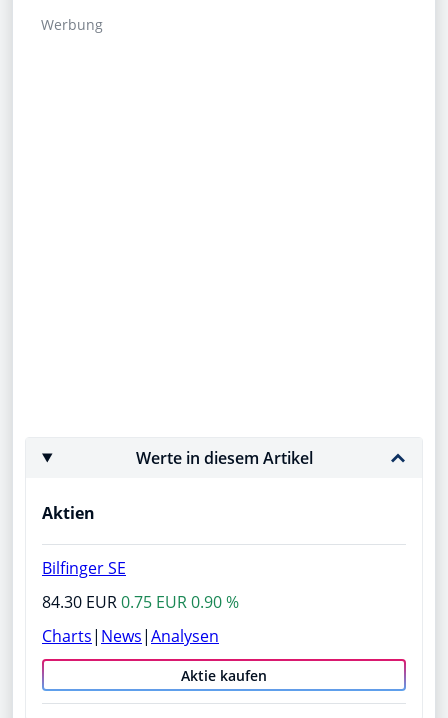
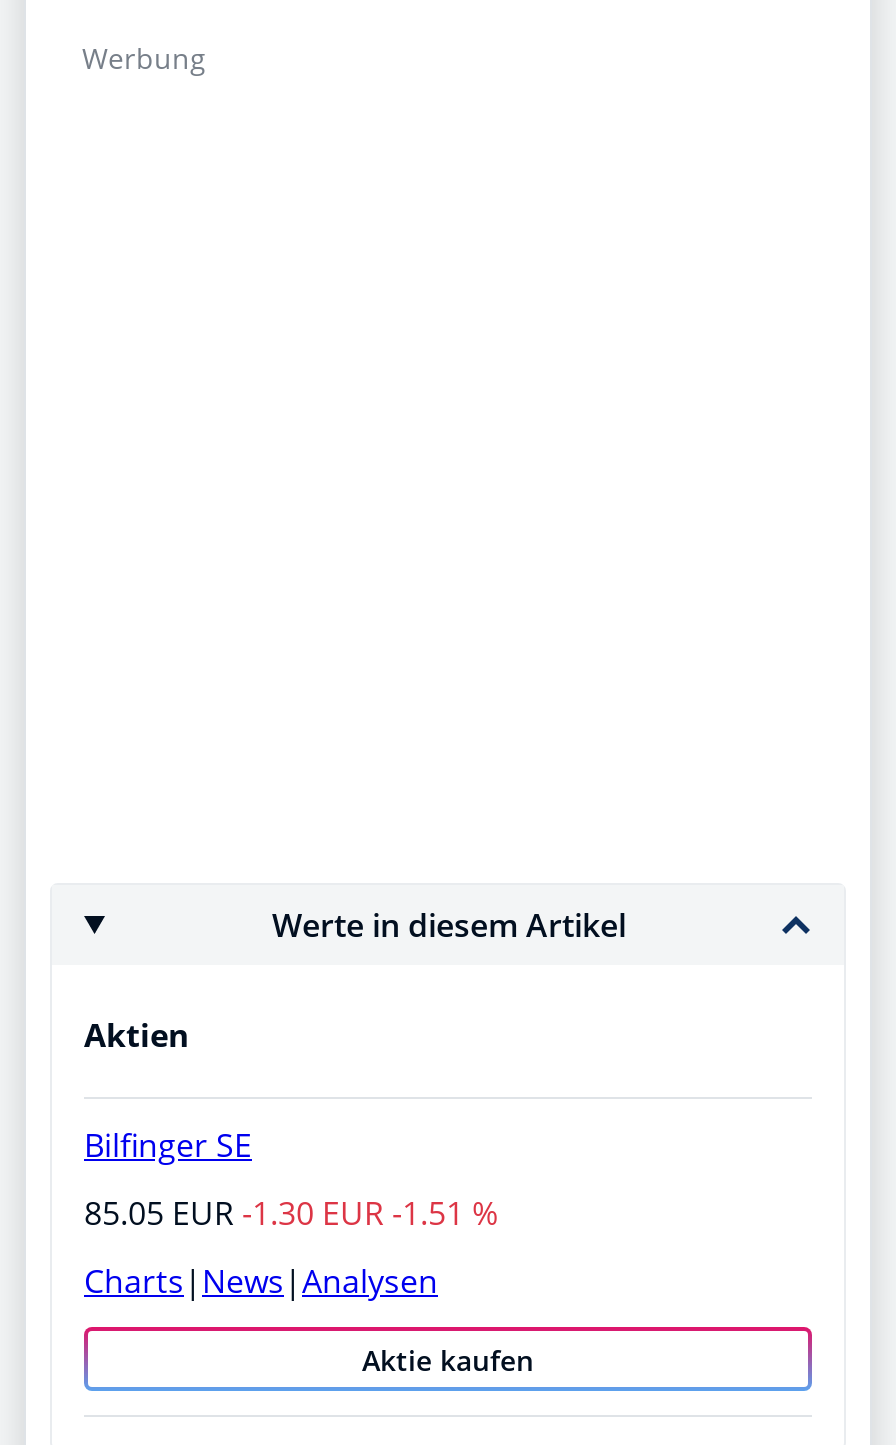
- 84.30 EUR 0.75 EUR 0.90 %
+ 85.05 EUR -1.30 EUR -1.51 %
